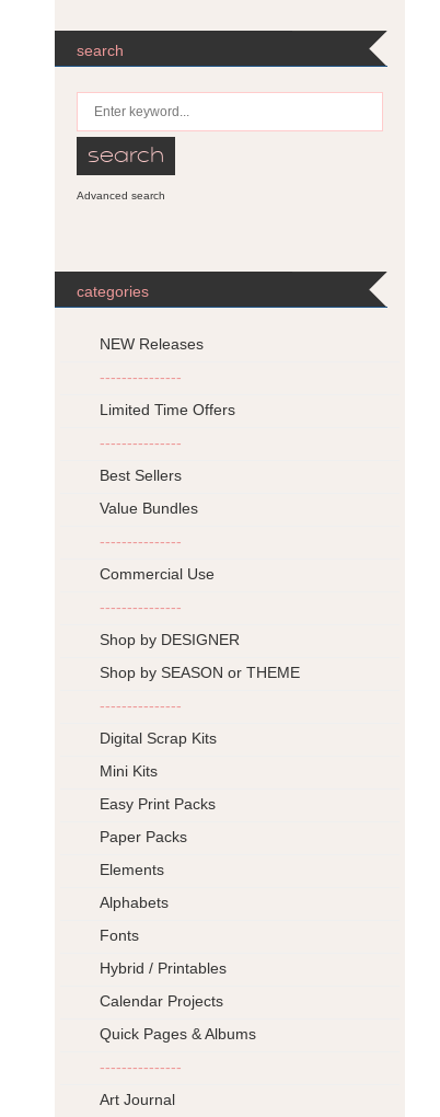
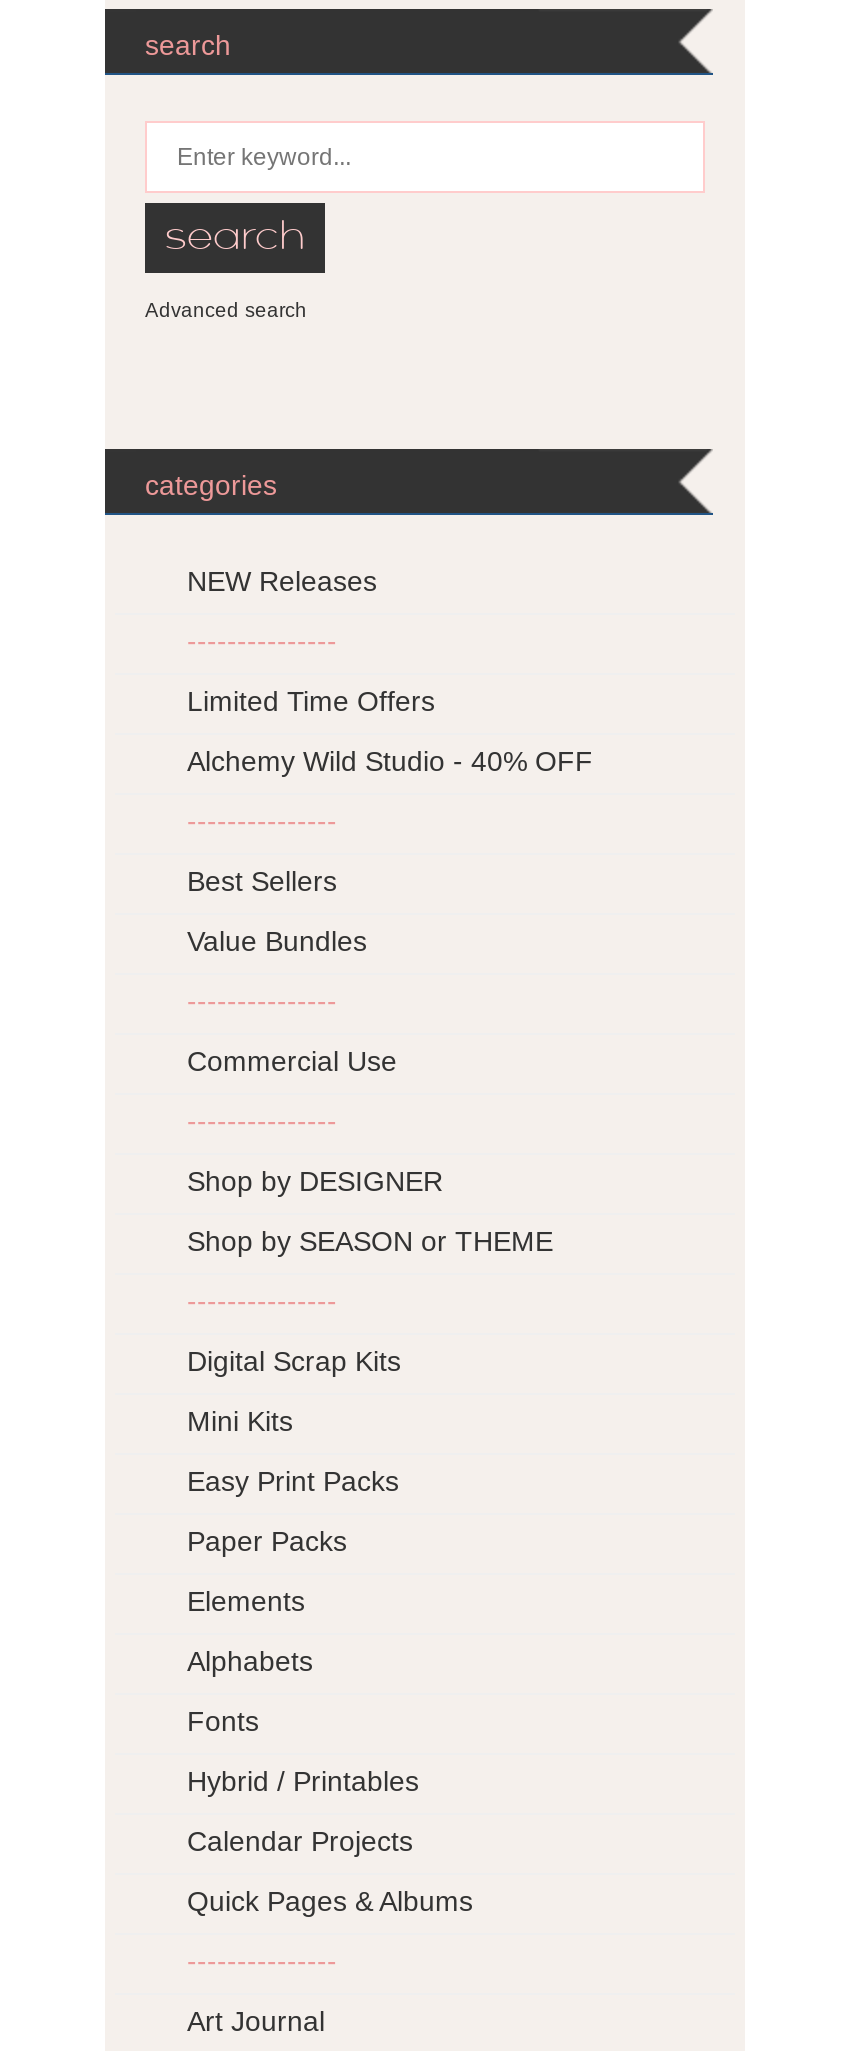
+ Alchemy Wild Studio - 40% OFF
